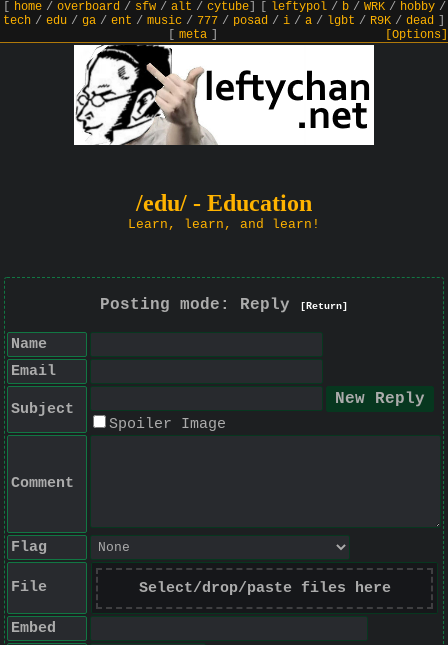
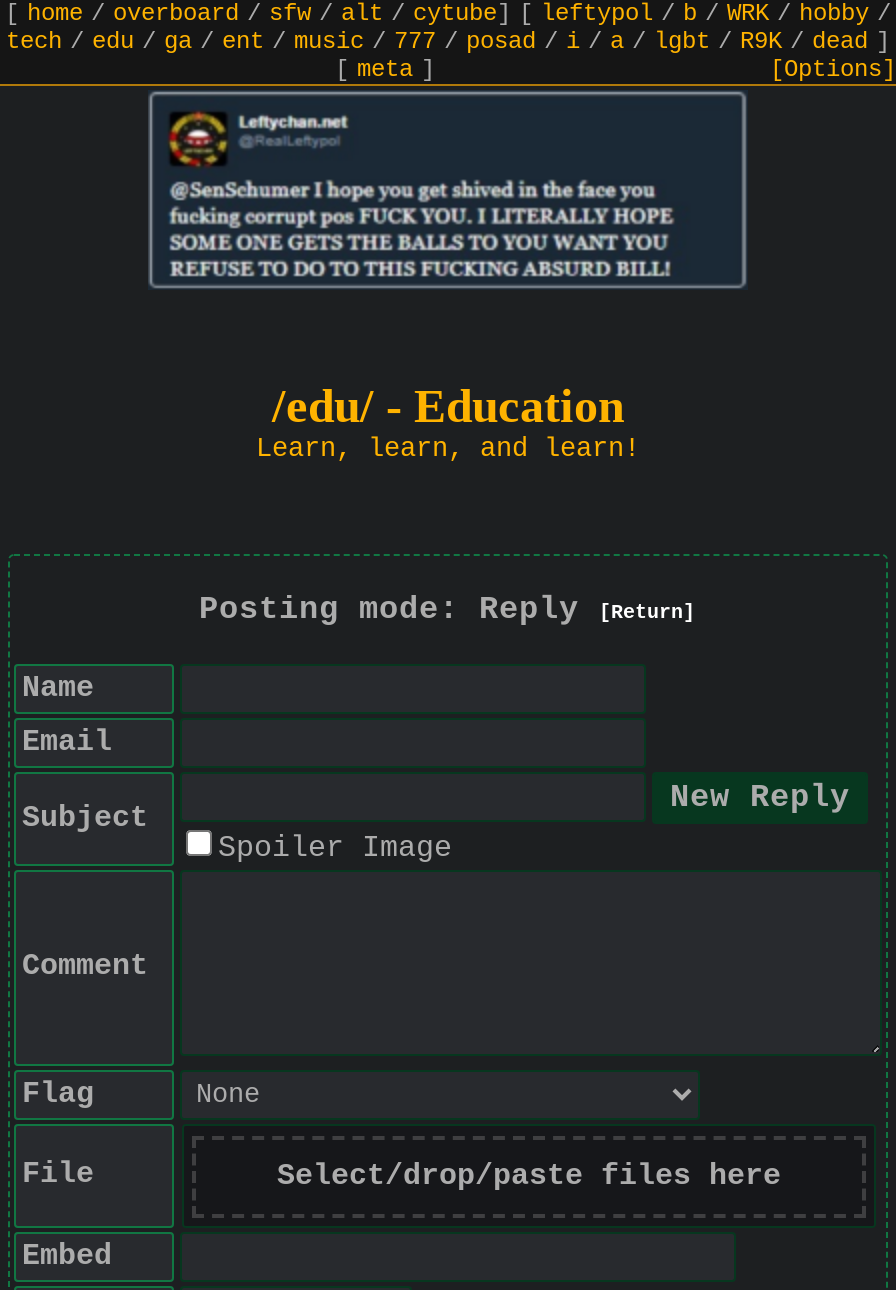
- [image]
+ [image]
